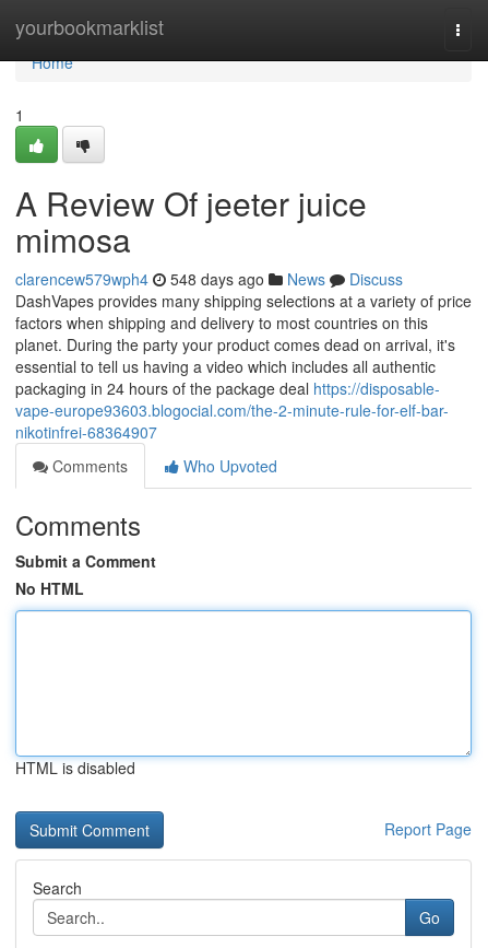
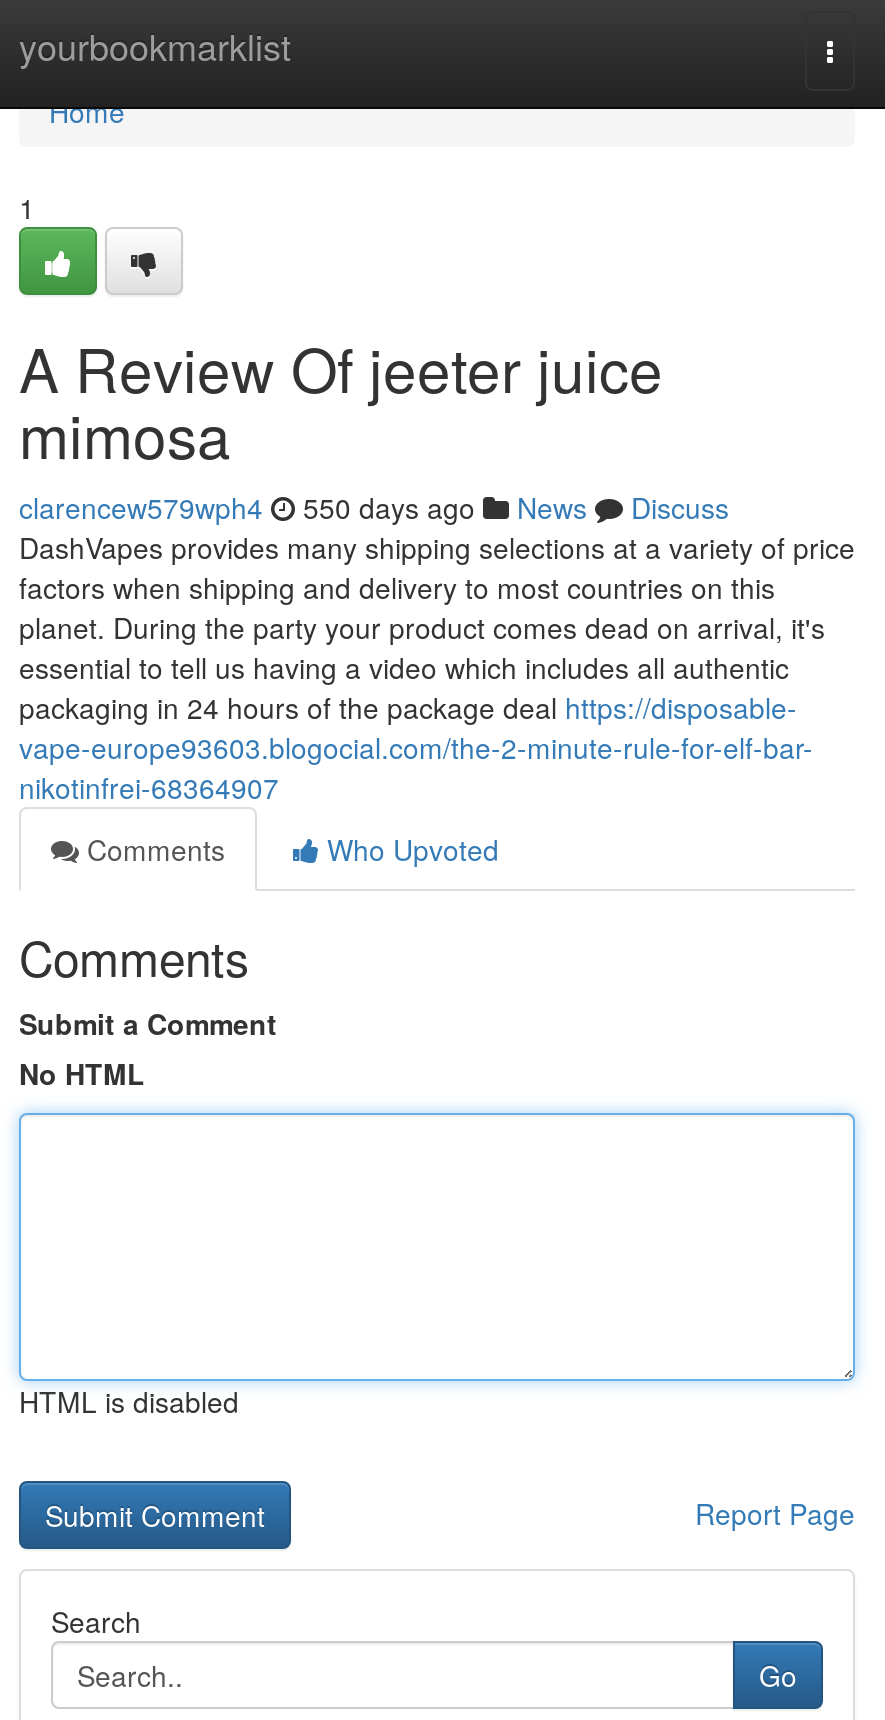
- clarencew579wph4 548 days ago News Discuss
+ clarencew579wph4 550 days ago News Discuss
